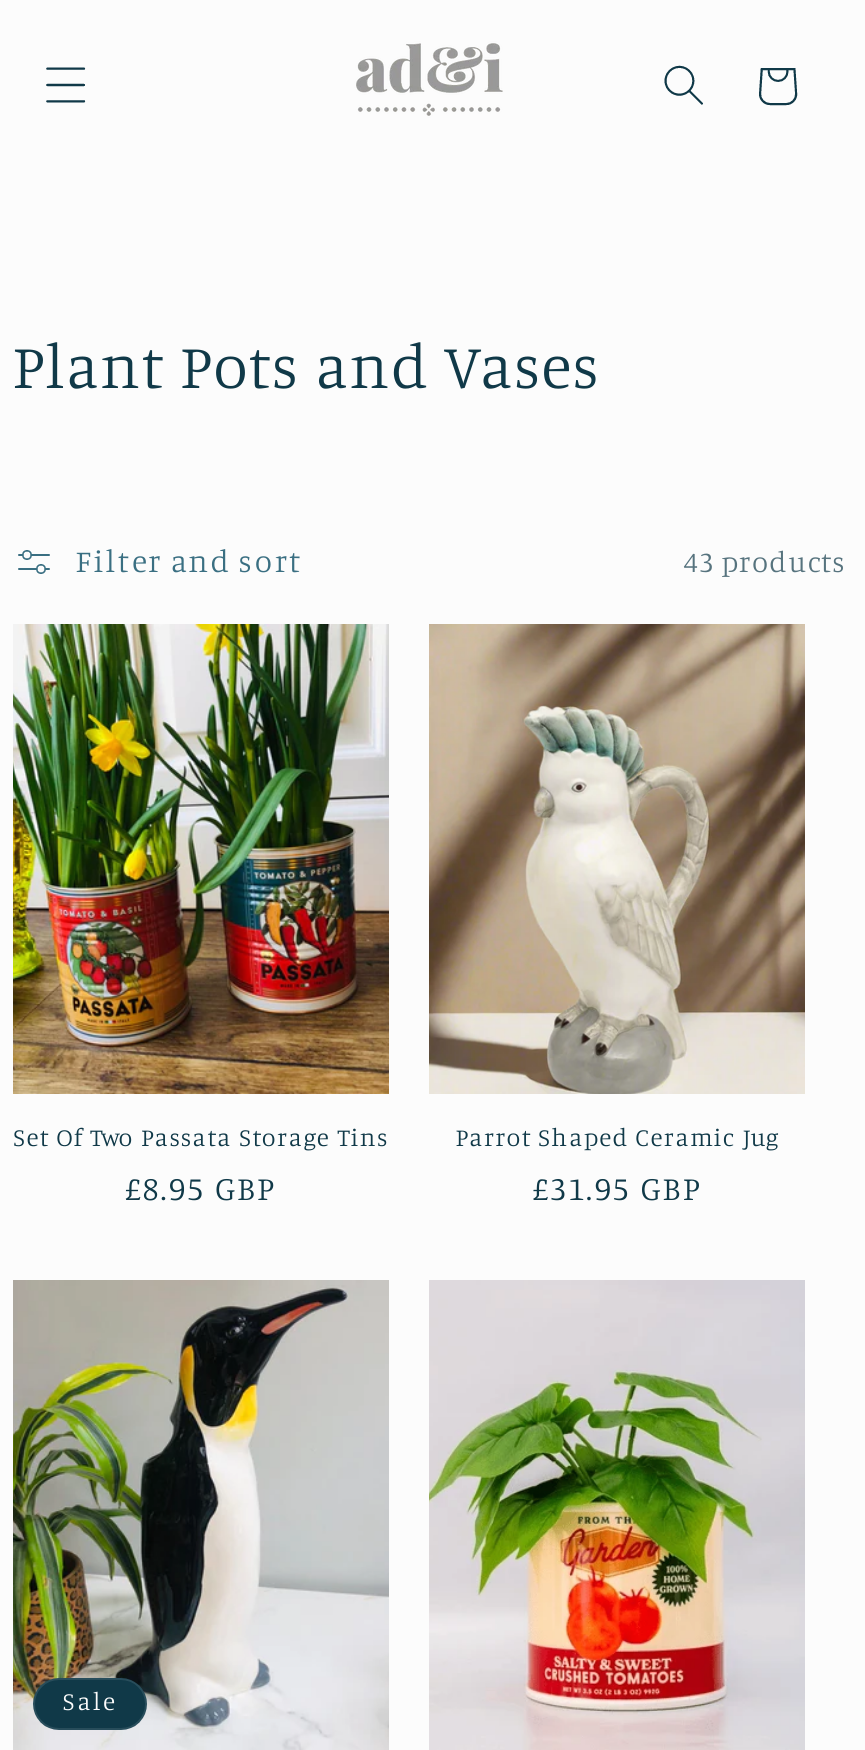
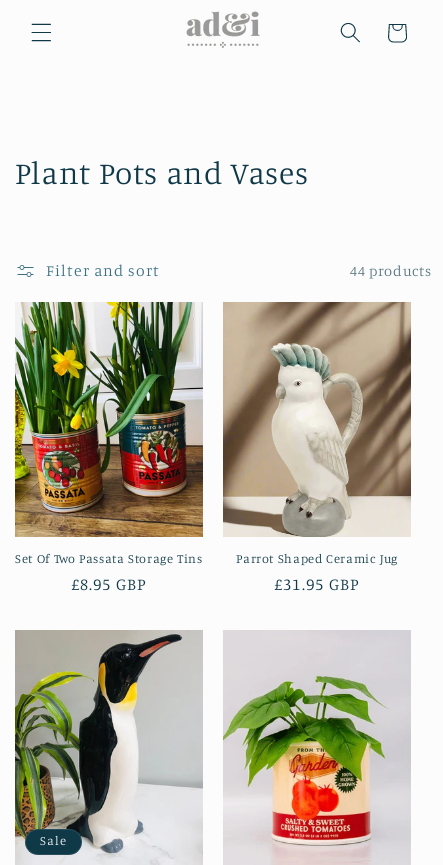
- 43 products
+ 44 products
